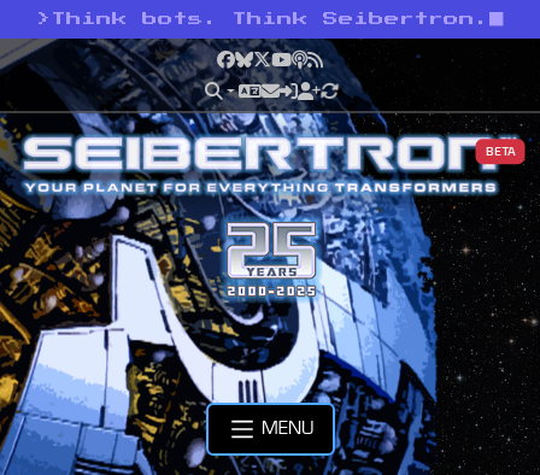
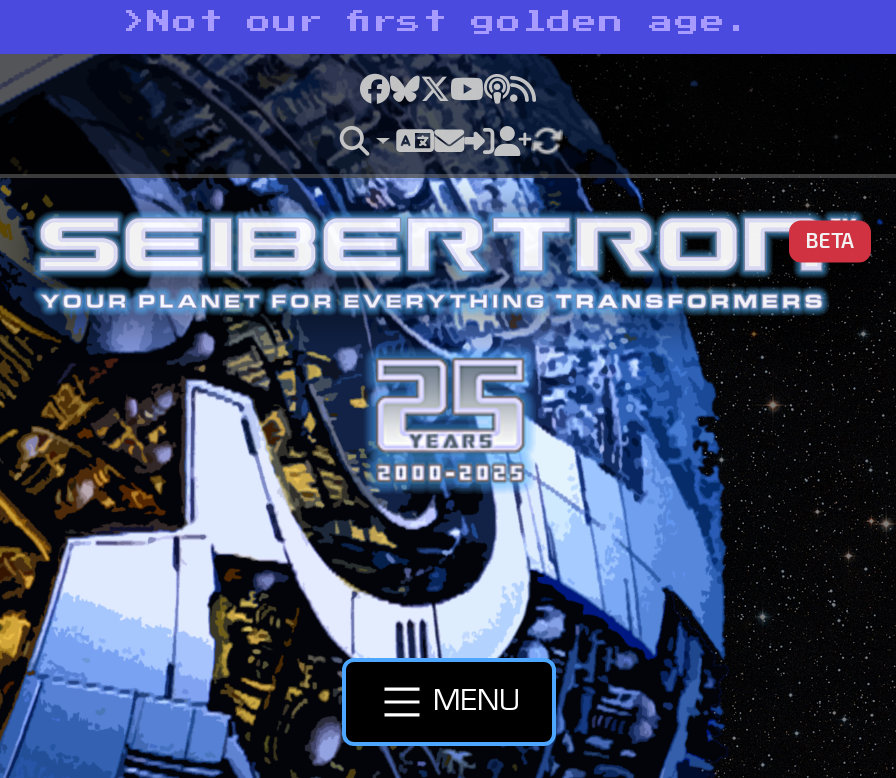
- > Think bots. Think Seibertron.
+ > Not our first golden age.
